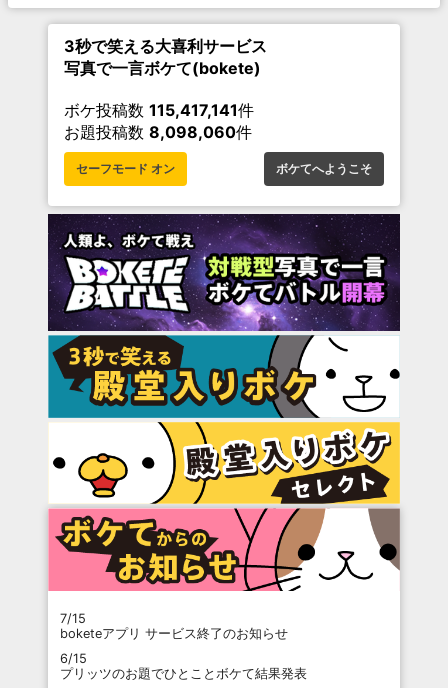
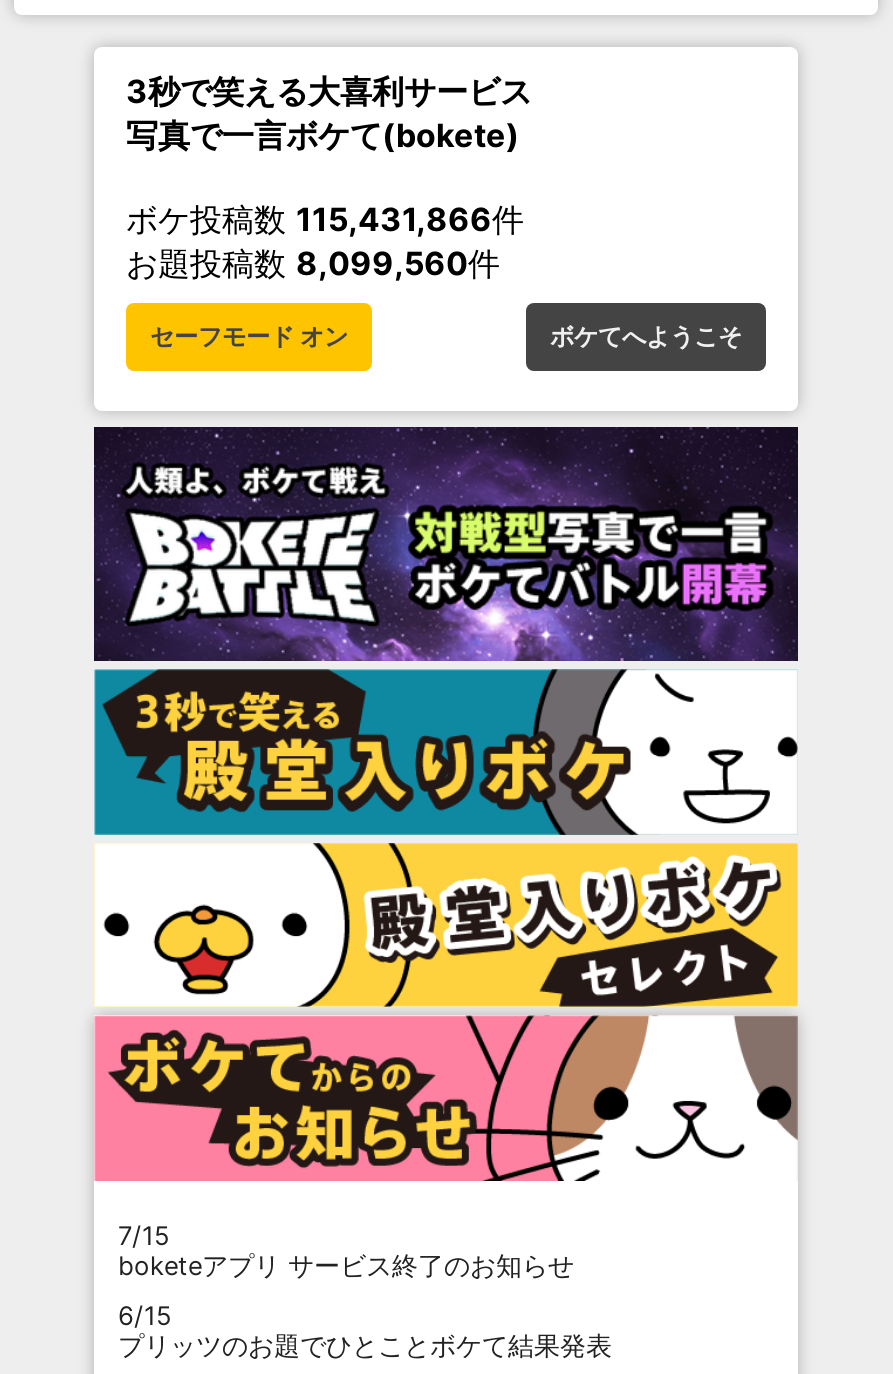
- ボケ投稿数115,417,141件
+ ボケ投稿数115,431,866件

- お題投稿数8,098,060件
+ お題投稿数8,099,560件
